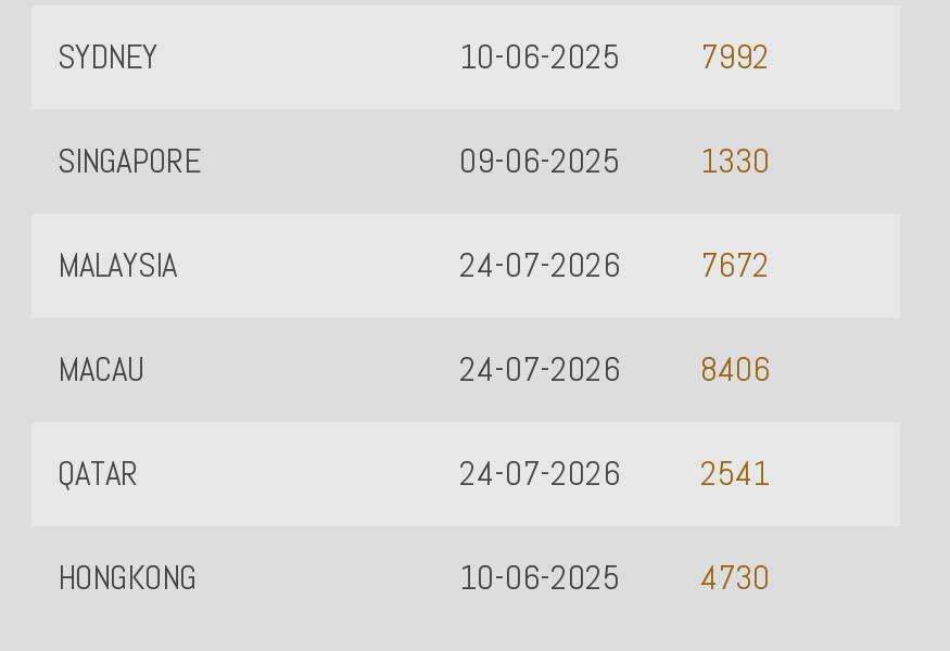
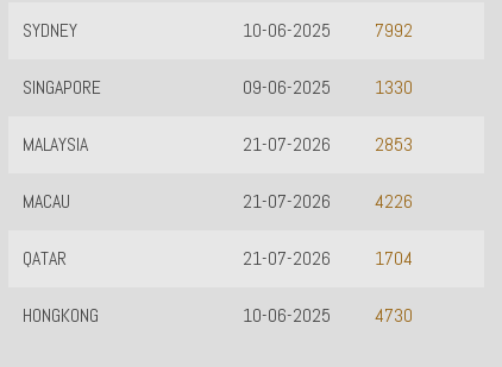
- 24-07-2026
+ 21-07-2026

- 7672
+ 2853

- 24-07-2026
+ 21-07-2026

- 8406
+ 4226

- 24-07-2026
+ 21-07-2026

- 2541
+ 1704
